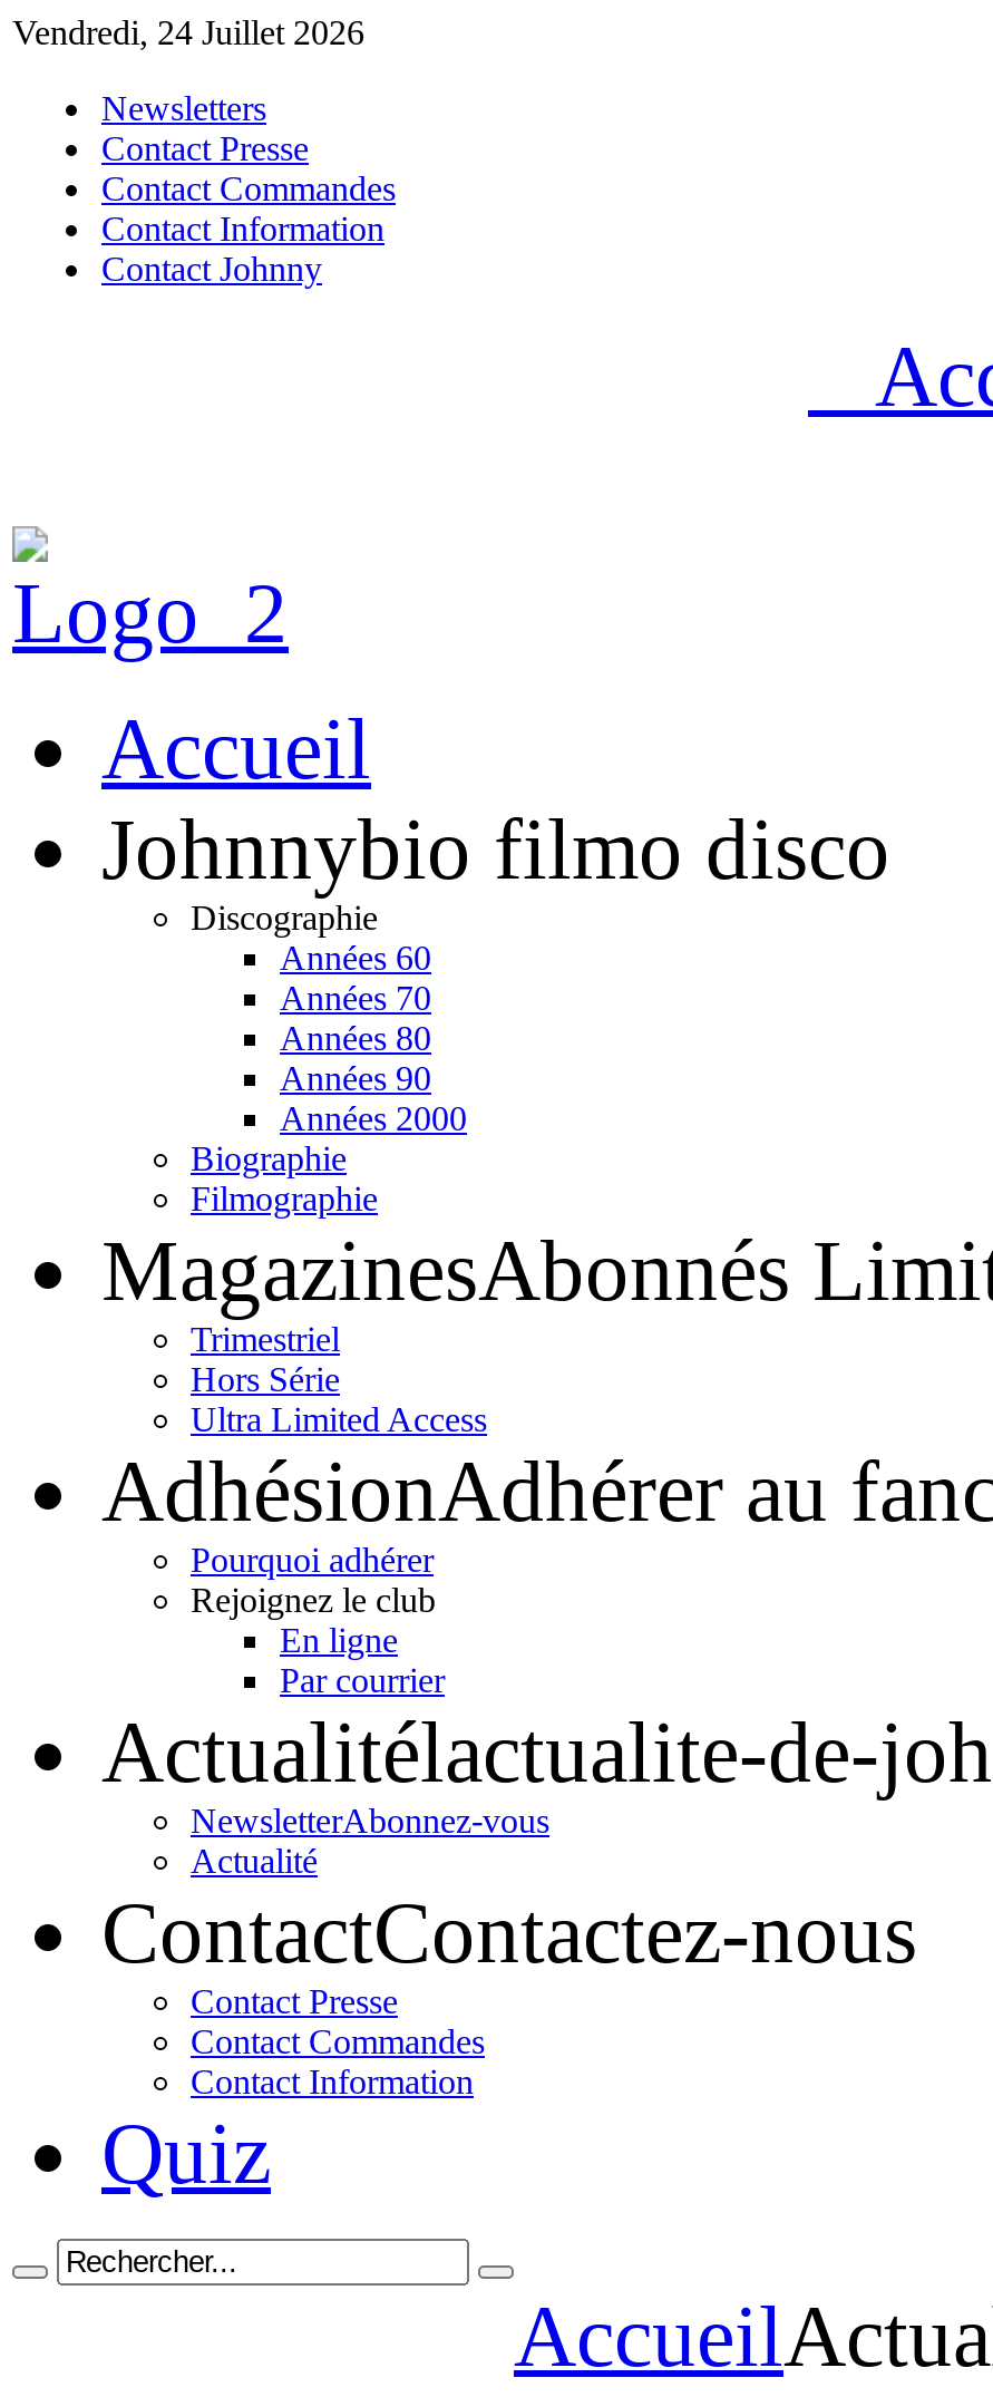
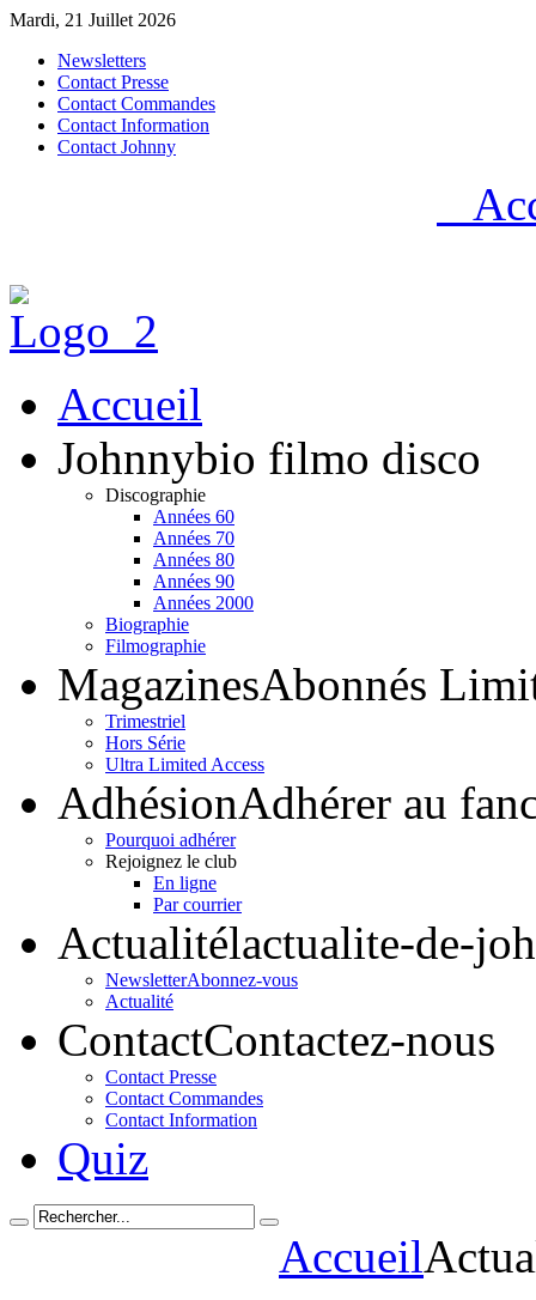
- Vendredi, 24 Juillet 2026
+ Mardi, 21 Juillet 2026
